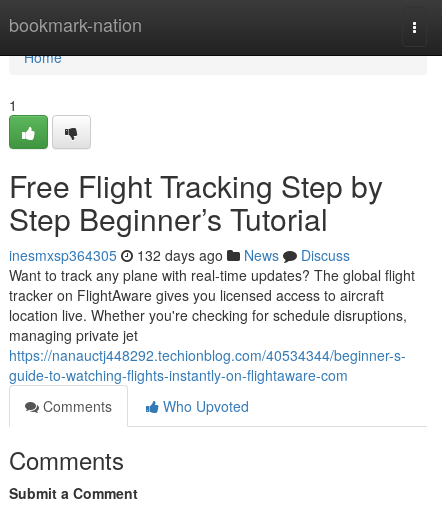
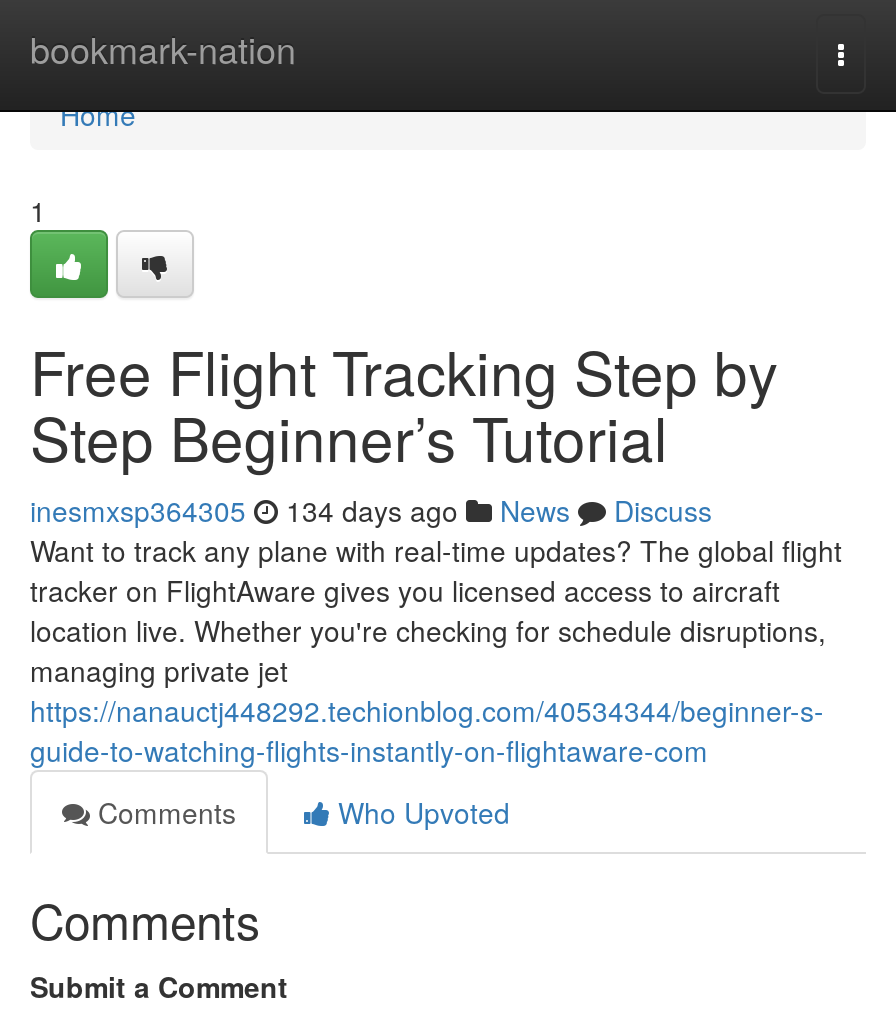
- inesmxsp364305 132 days ago News Discuss
+ inesmxsp364305 134 days ago News Discuss
